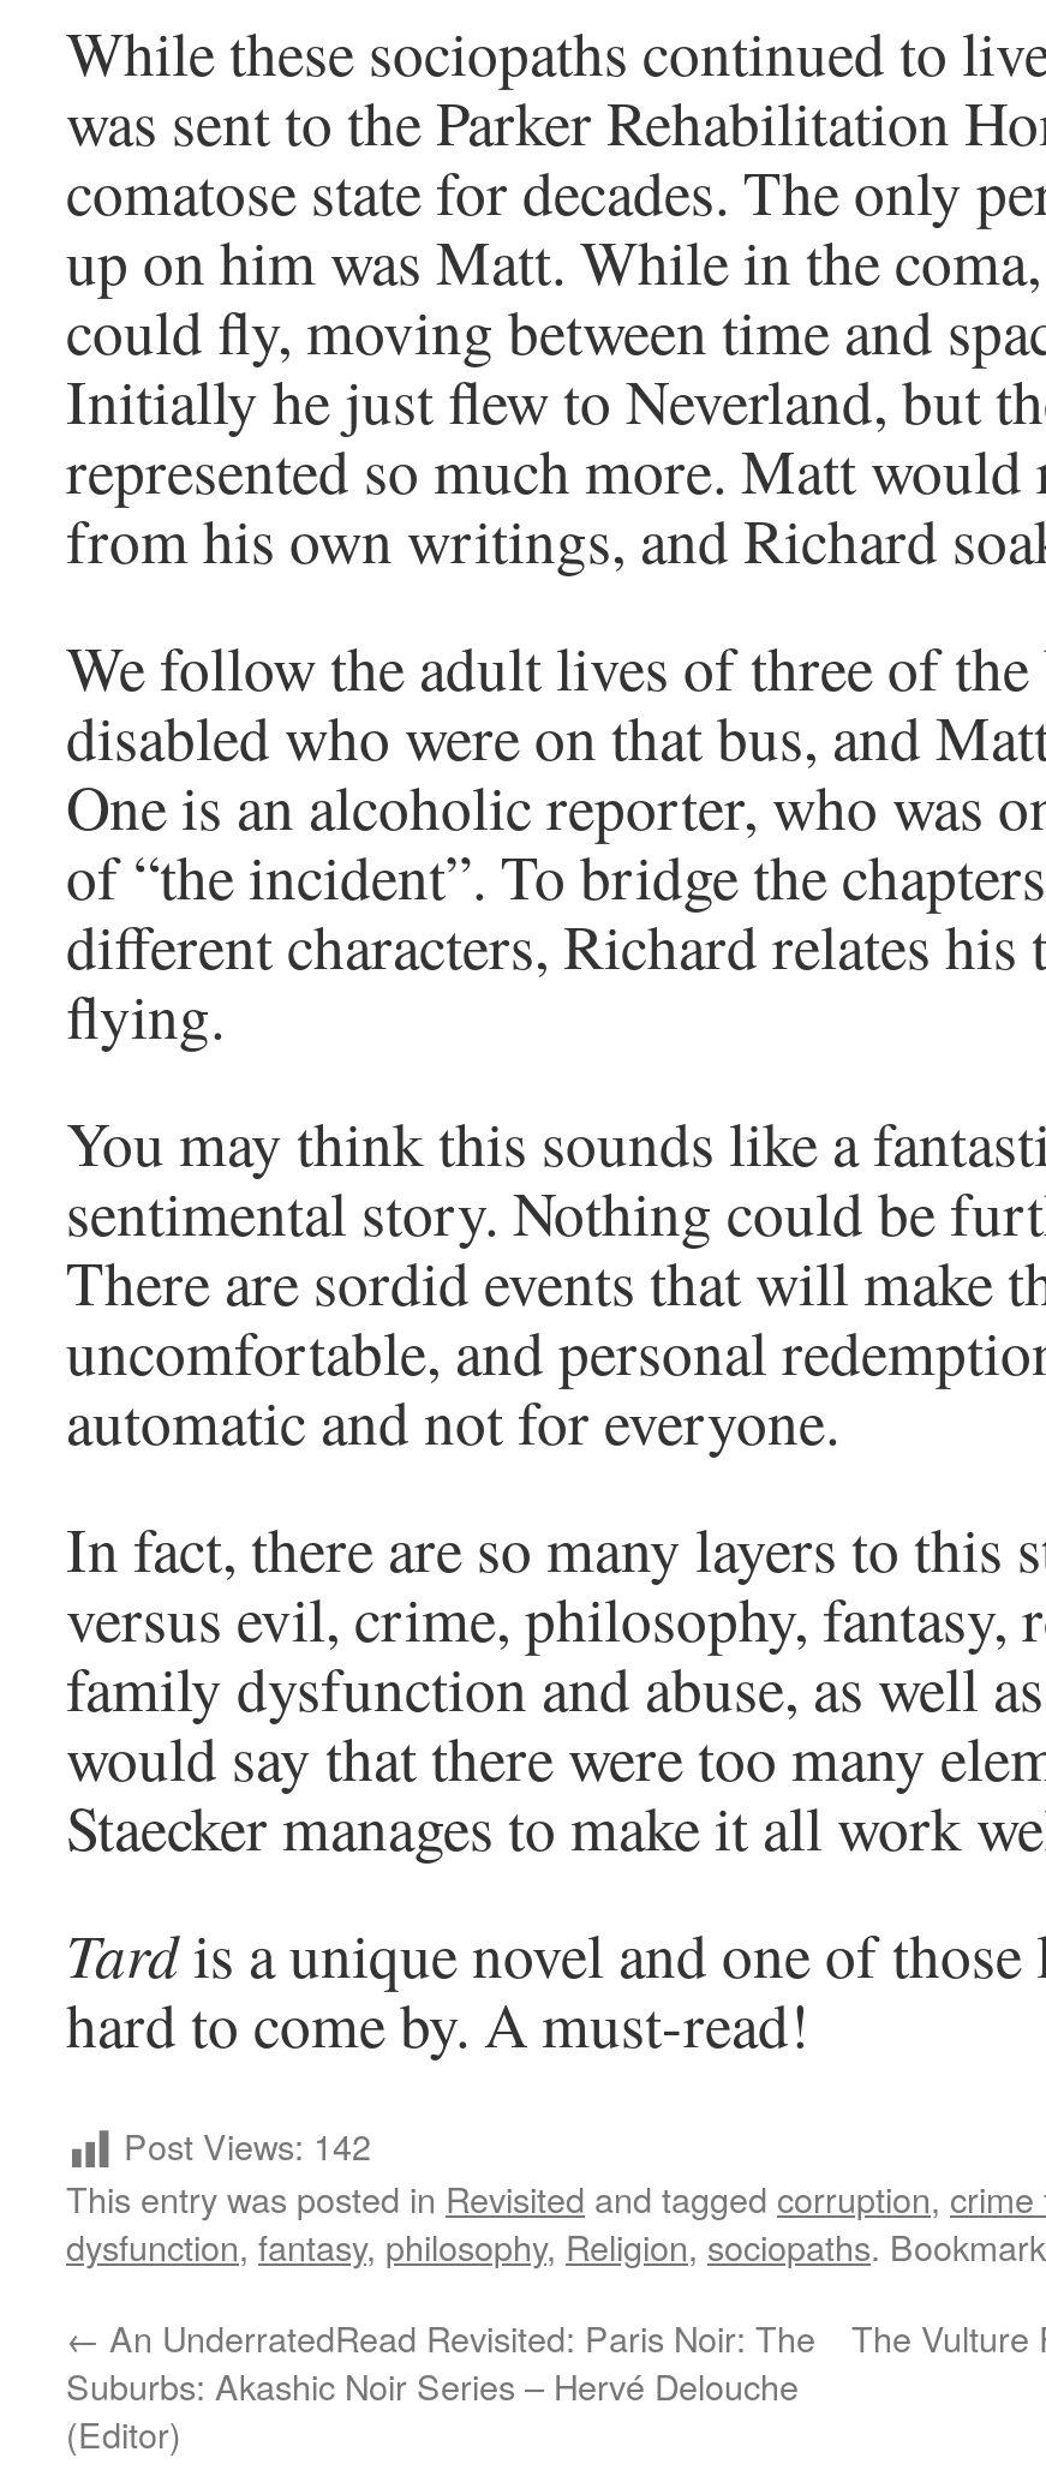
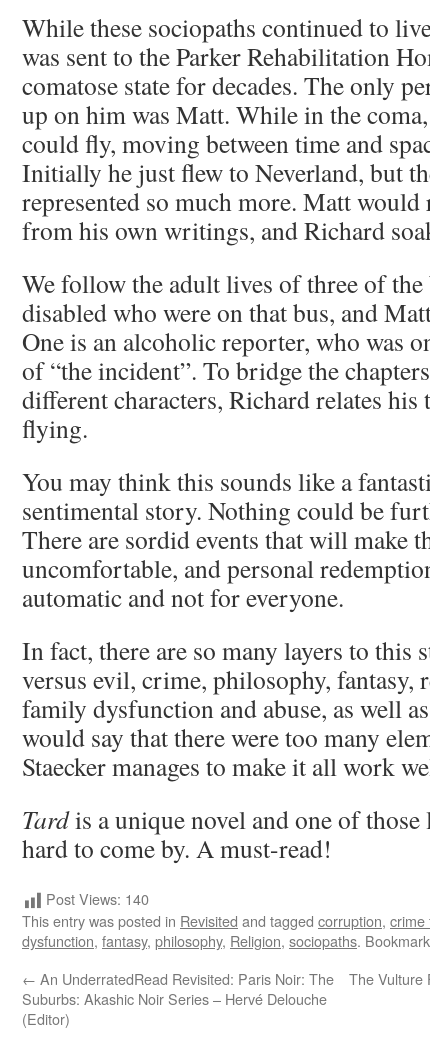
- Post Views: 142
+ Post Views: 140
